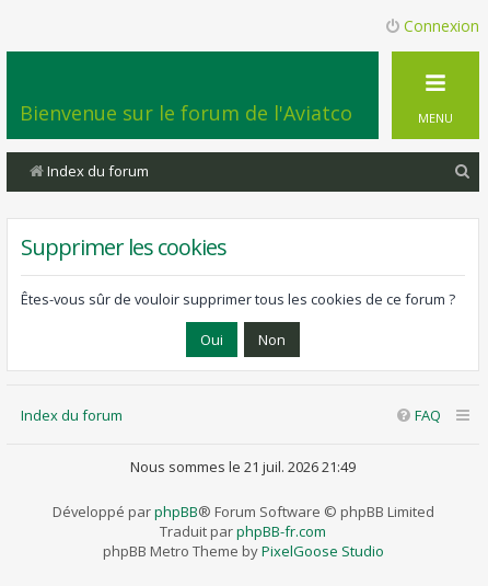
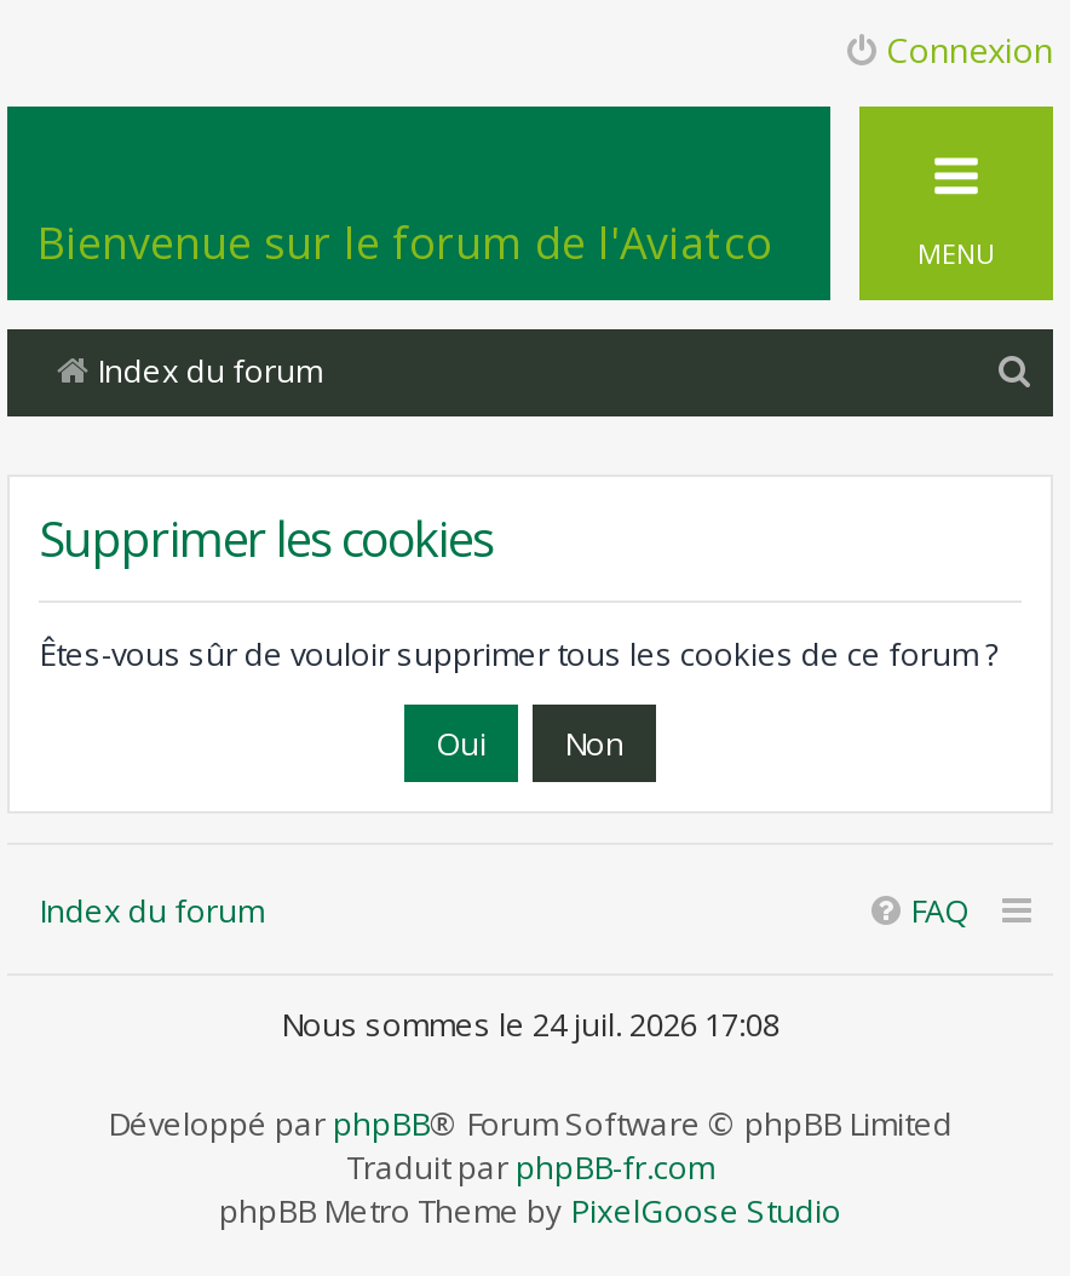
- Nous sommes le 21 juil. 2026 21:49
+ Nous sommes le 24 juil. 2026 17:08
